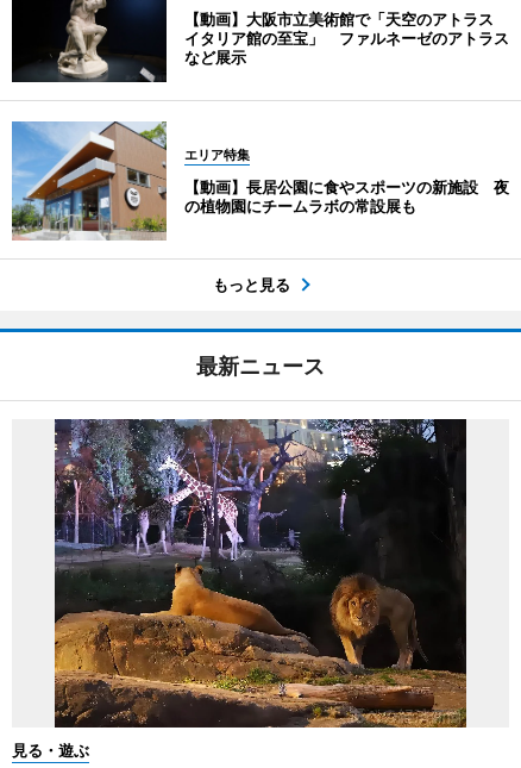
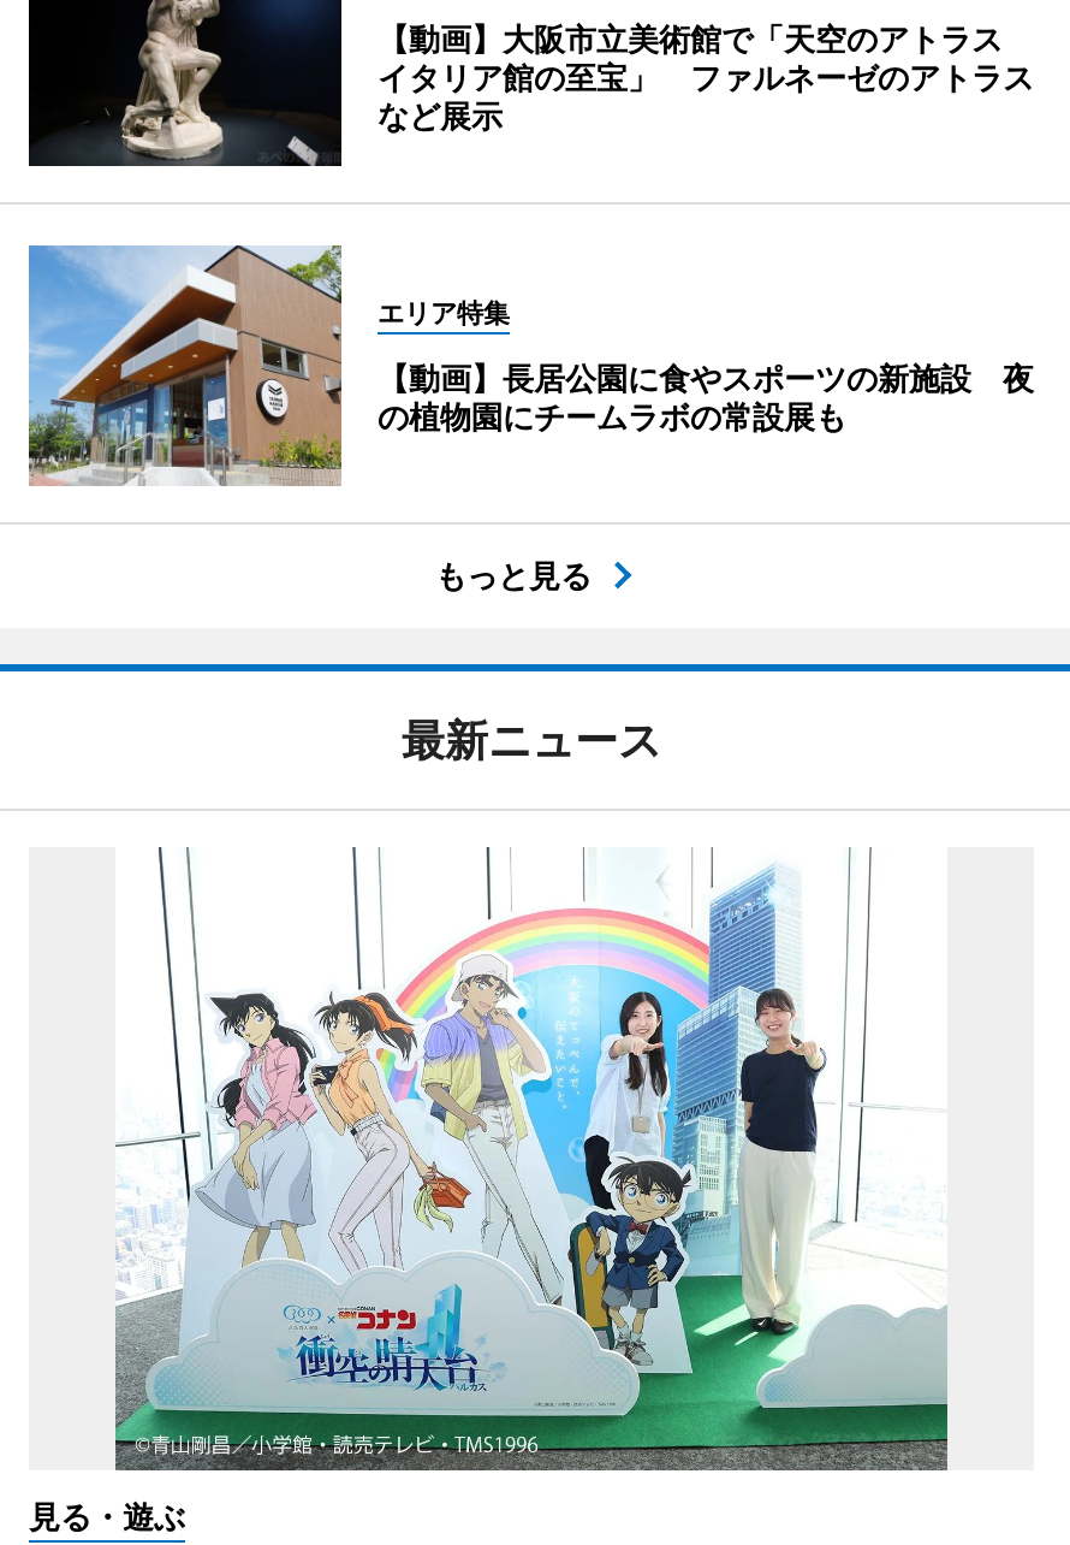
- [image]
+ [image]
